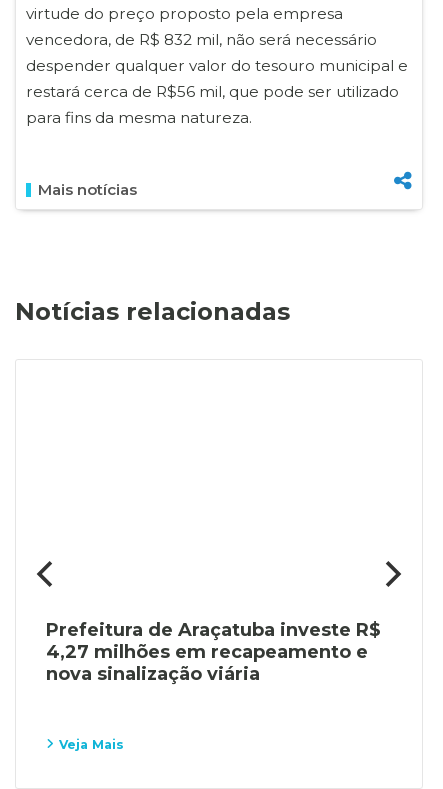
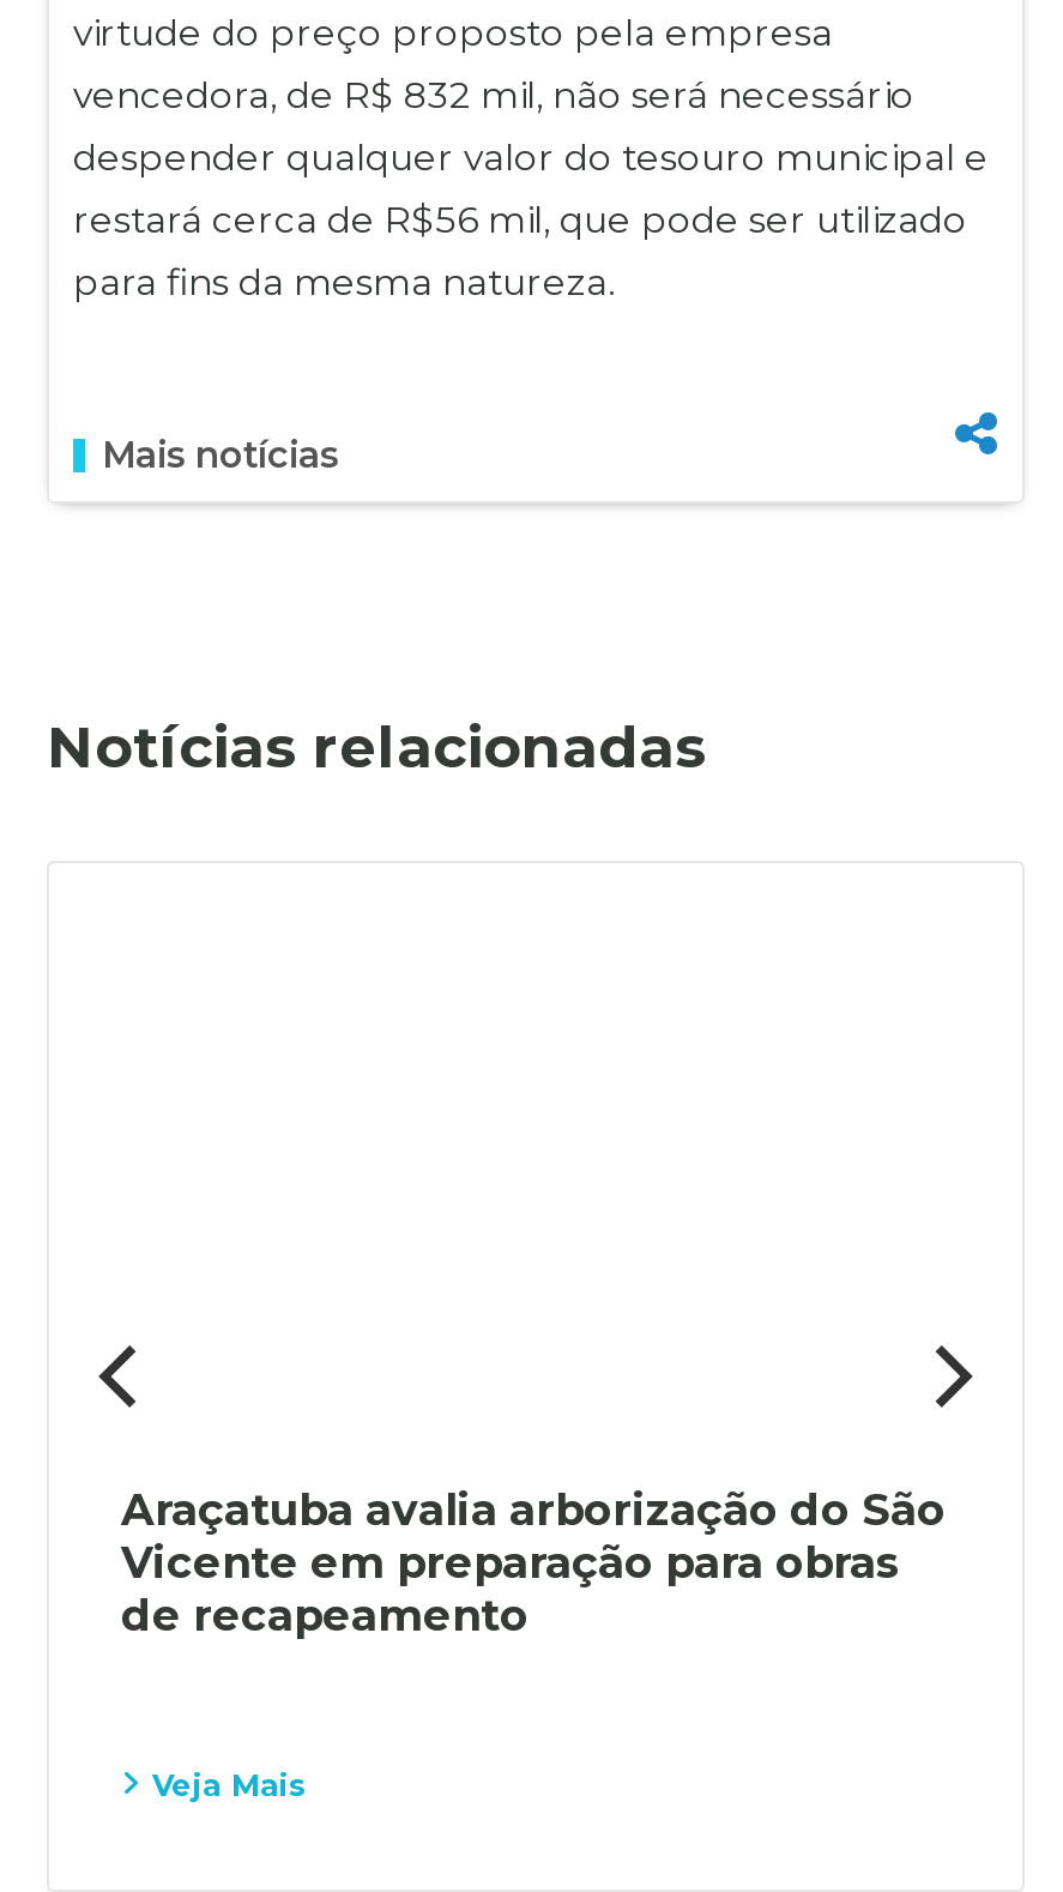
- Prefeitura de Araçatuba investe R$
- 4,27 milhões em recapeamento e
- nova sinalização viária
+ Araçatuba avalia arborização do São
+ Vicente em preparação para obras
+ de recapeamento
